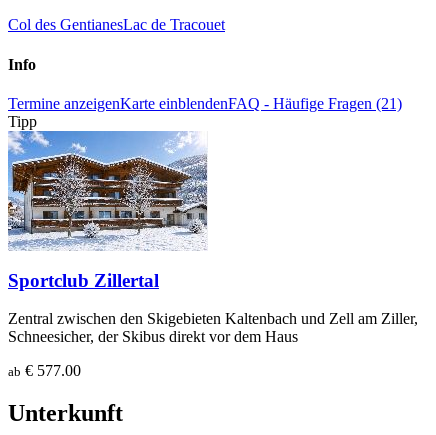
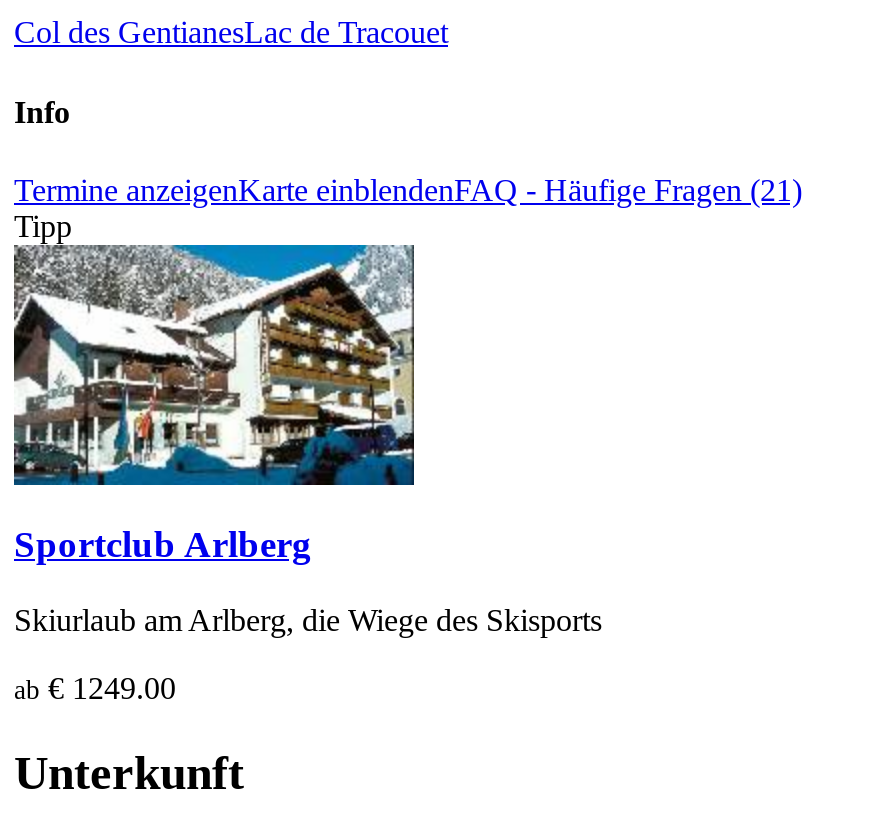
- [image]
- Sportclub Zillertal
+ [image]
+ Sportclub Arlberg

- Zentral zwischen den Skigebieten Kaltenbach und Zell am Ziller,
- Schneesicher, der Skibus direkt vor dem Haus
+ Skiurlaub am Arlberg, die Wiege des Skisports

- ab € 577.00
+ ab € 1249.00
